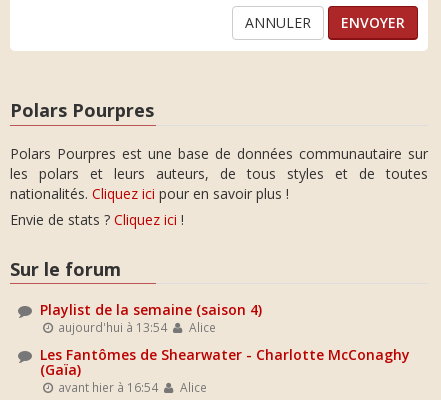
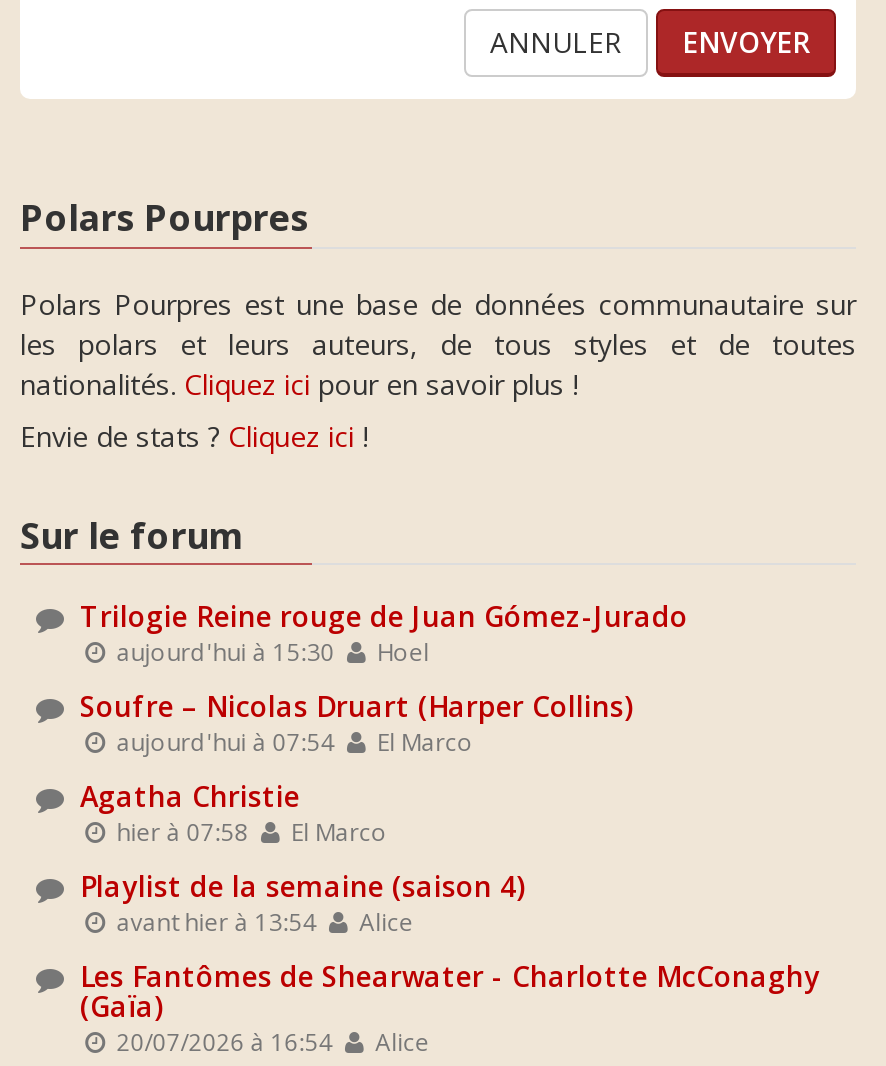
+ Trilogie Reine rouge de Juan Gómez-Jurado
+ aujourd'hui à 15:30
+ Hoel
+ Soufre – Nicolas Druart (Harper Collins)
+ aujourd'hui à 07:54
+ El Marco
+ Agatha Christie
+ hier à 07:58
+ El Marco

- aujourd'hui à 13:54 Alice
+ avant hier à 13:54 Alice

- avant hier à 16:54 Alice
+ 20/07/2026 à 16:54 Alice
